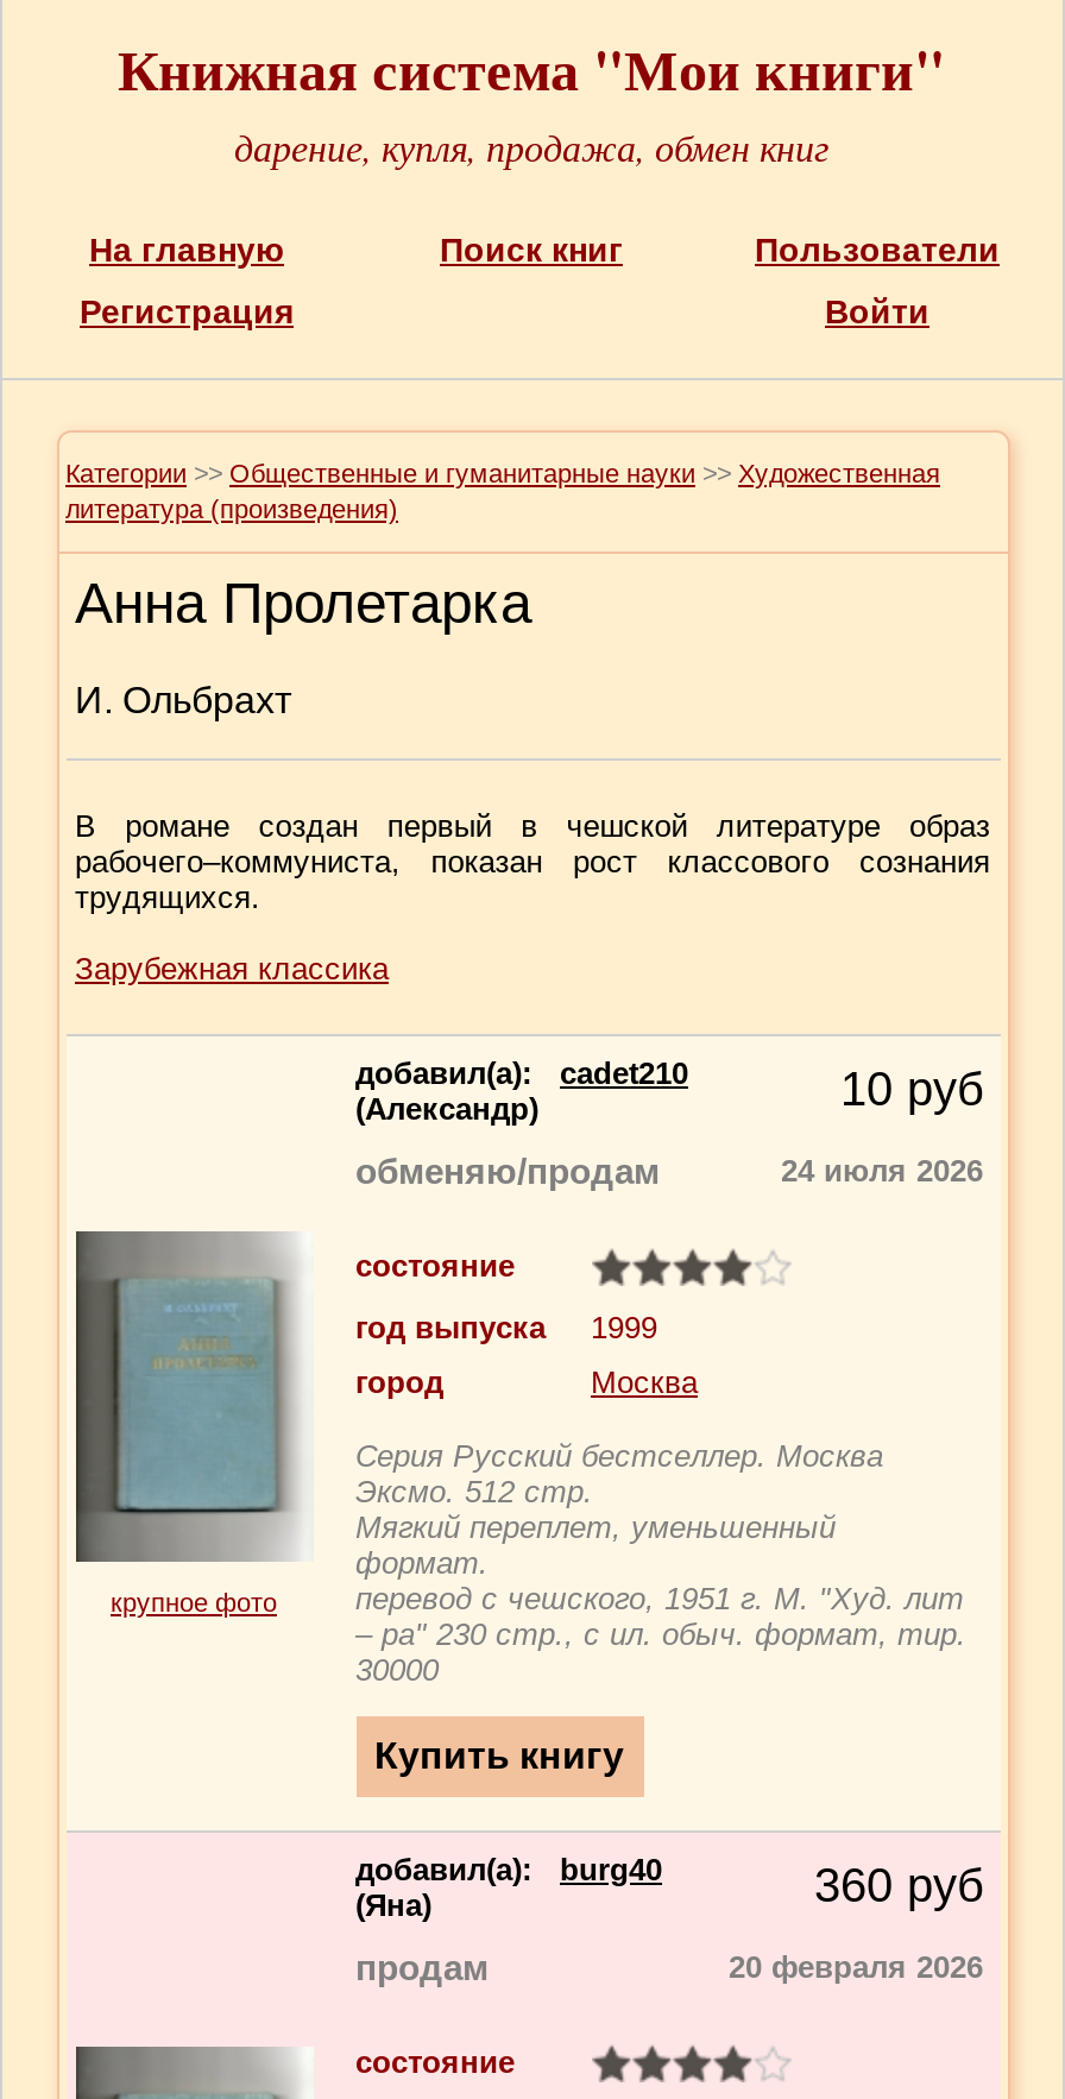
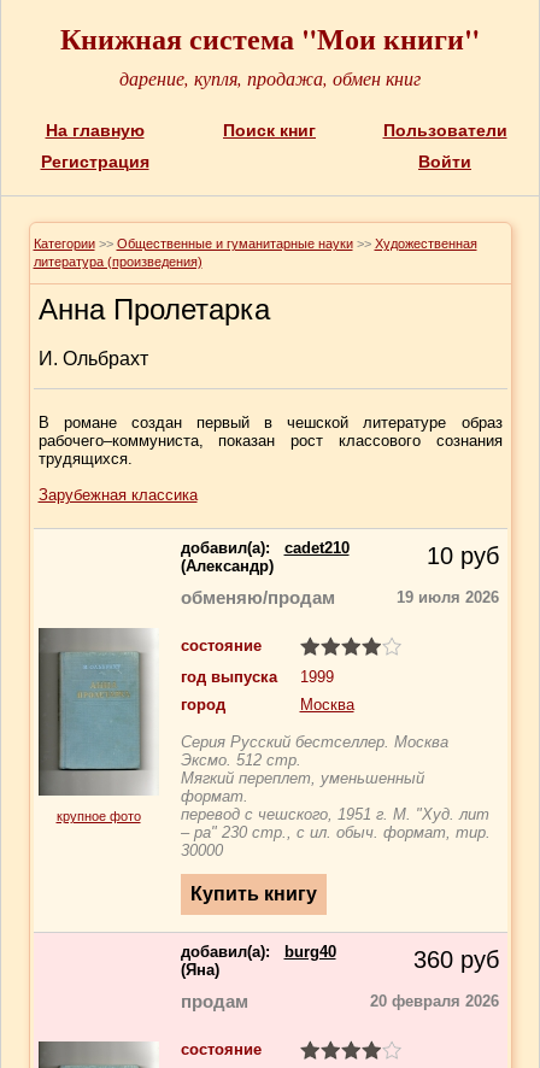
- 24 июля 2026
+ 19 июля 2026
